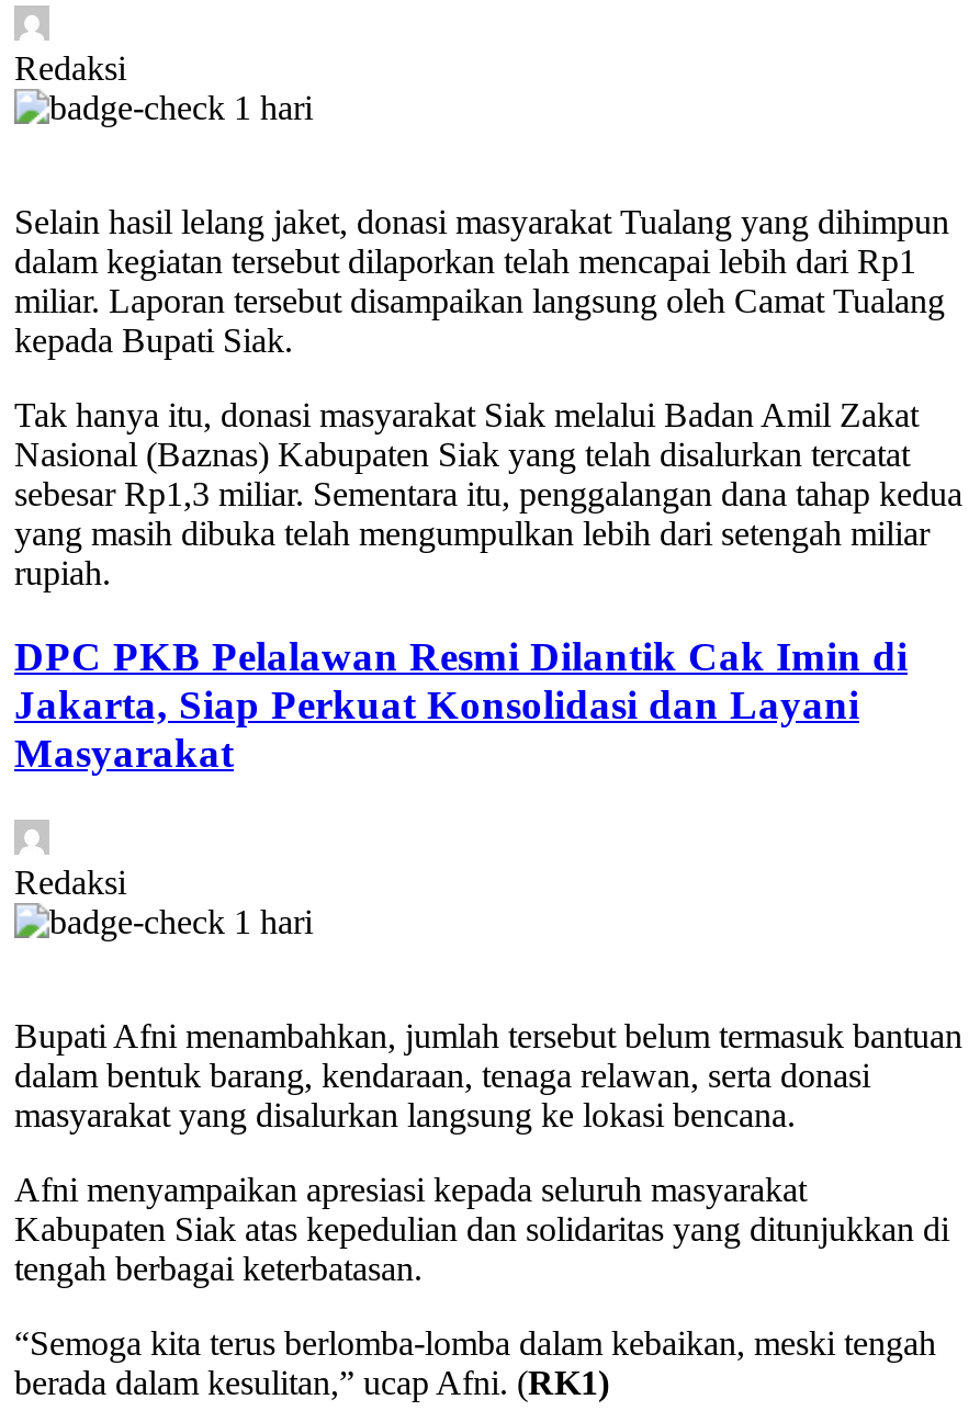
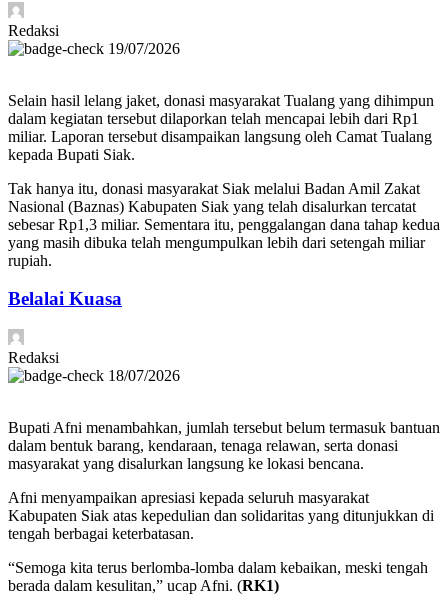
- 1 hari
+ 19/07/2026

- DPC PKB Pelalawan Resmi Dilantik Cak Imin di
- Jakarta, Siap Perkuat Konsolidasi dan Layani
- Masyarakat
+ Belalai Kuasa

- 1 hari
+ 18/07/2026
